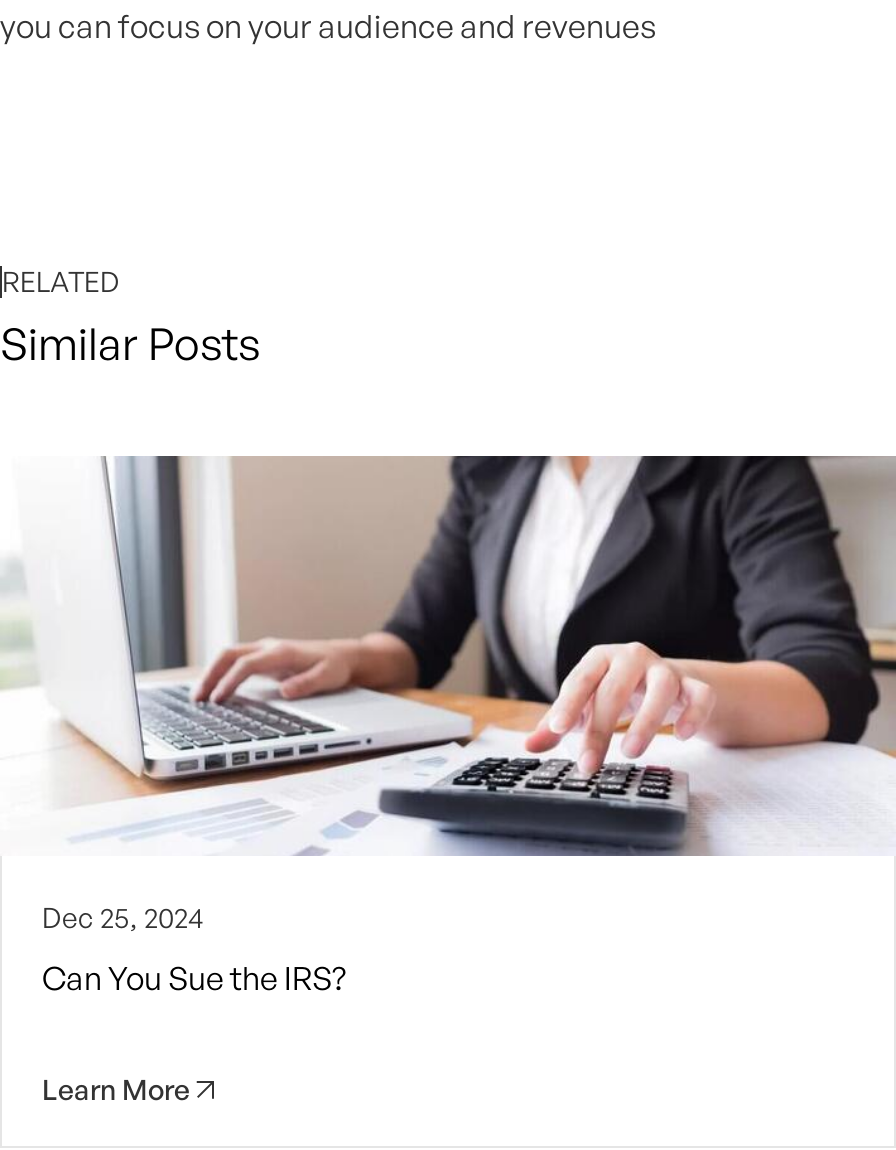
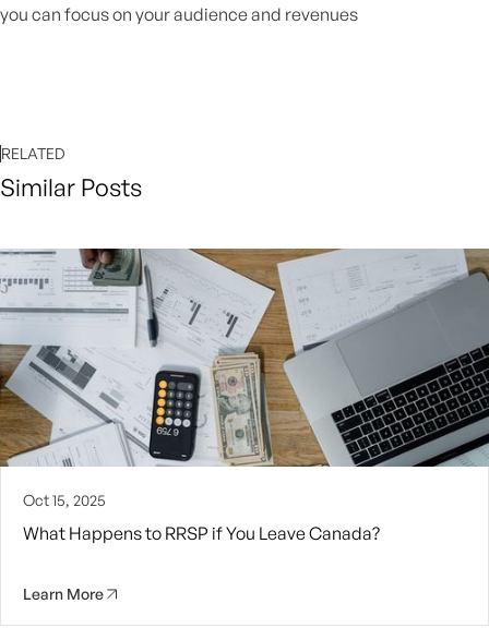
- [image]
- Dec 25, 2024
+ [image]
+ Oct 15, 2025

- Can You Sue the IRS?
+ What Happens to RRSP if You Leave Canada?
